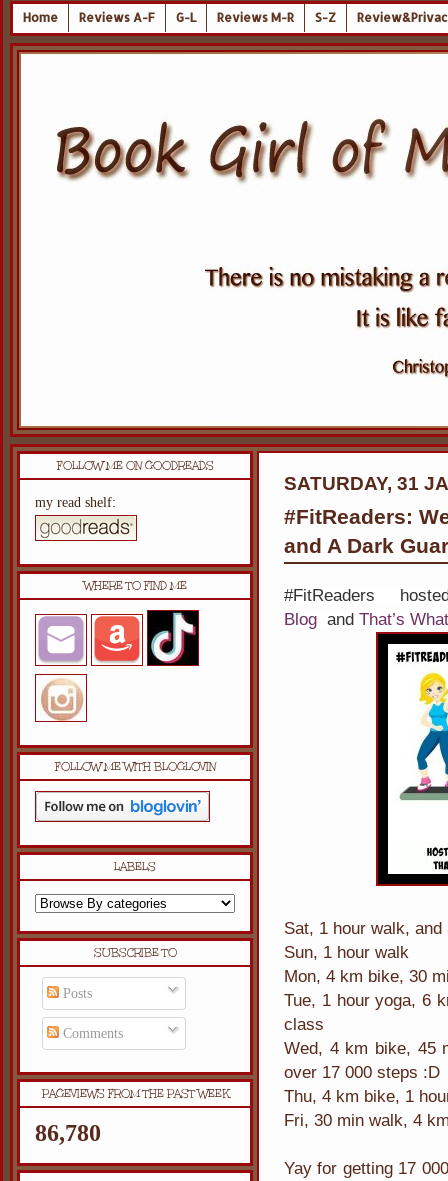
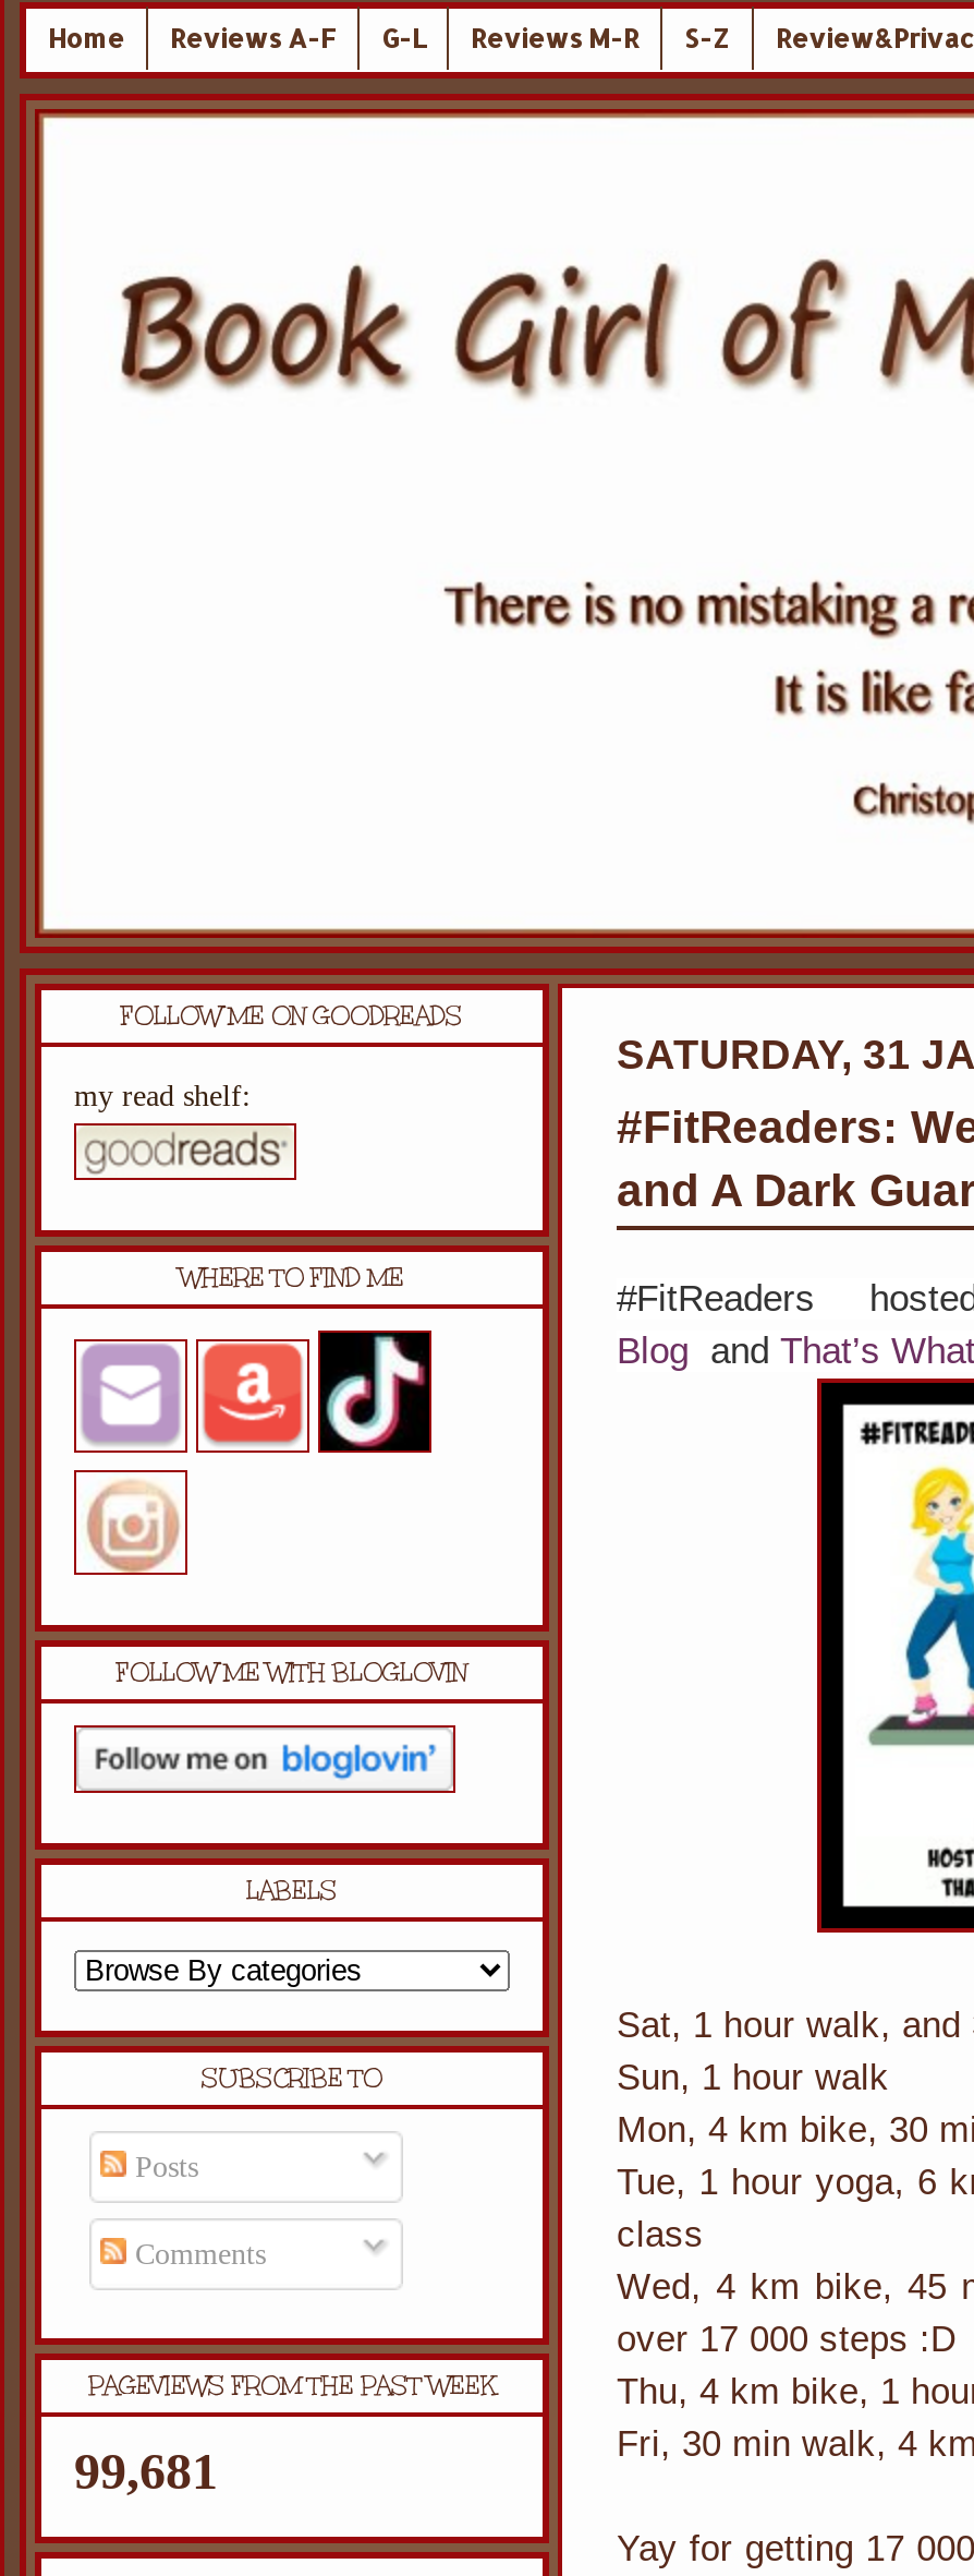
- 86,780
+ 99,681
